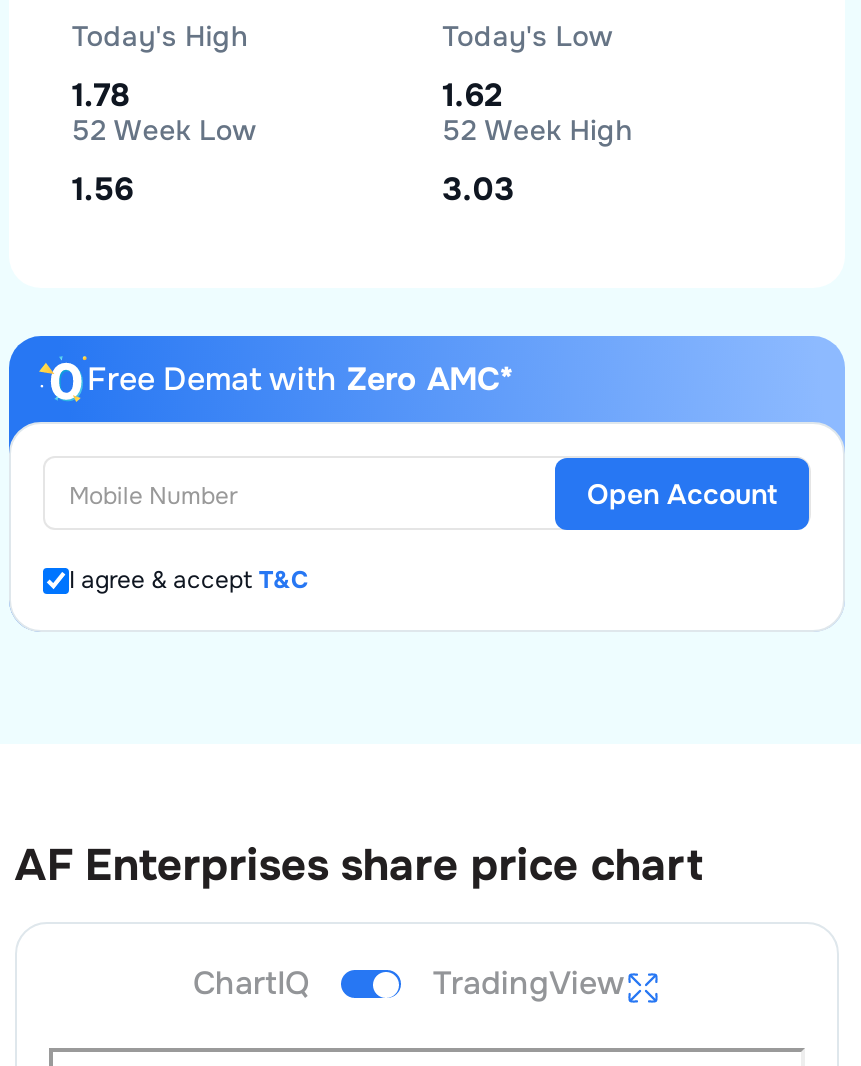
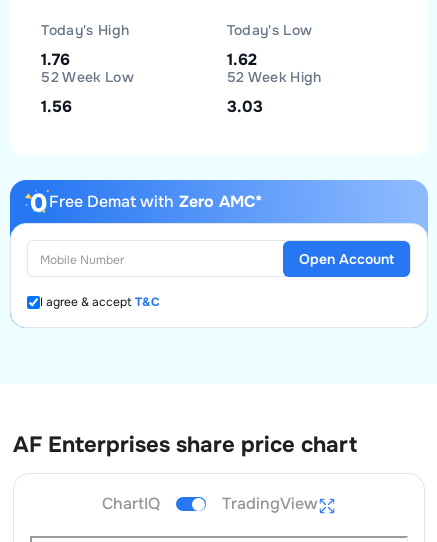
- 1.78
+ 1.76
